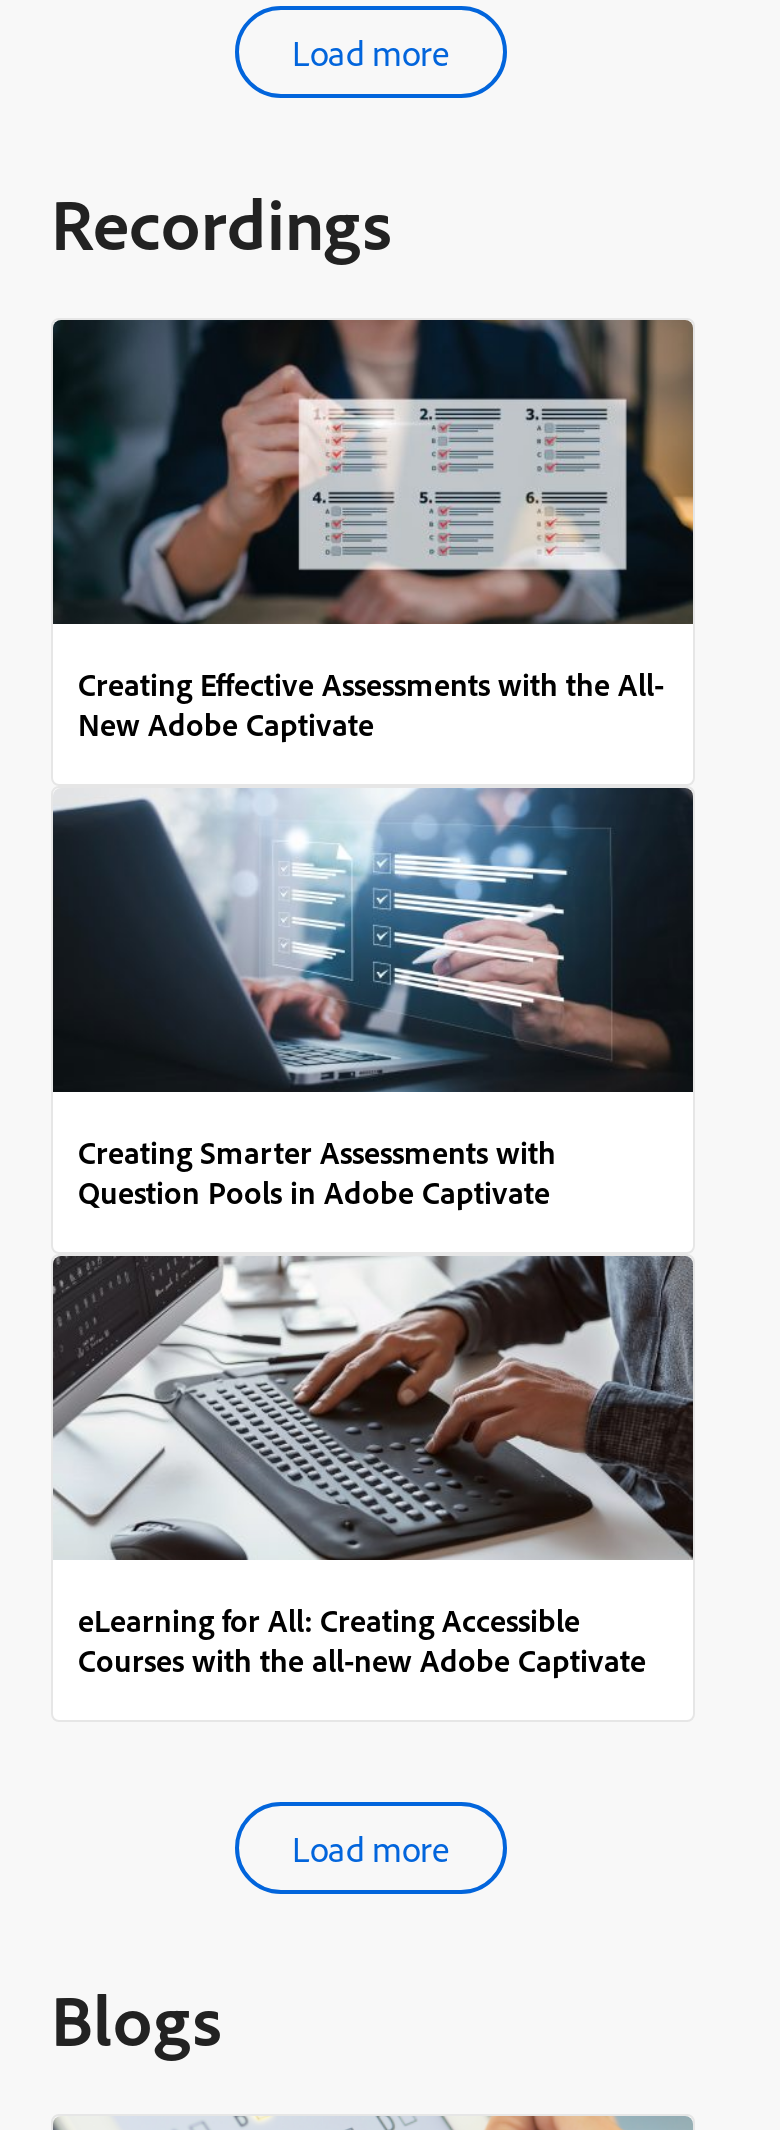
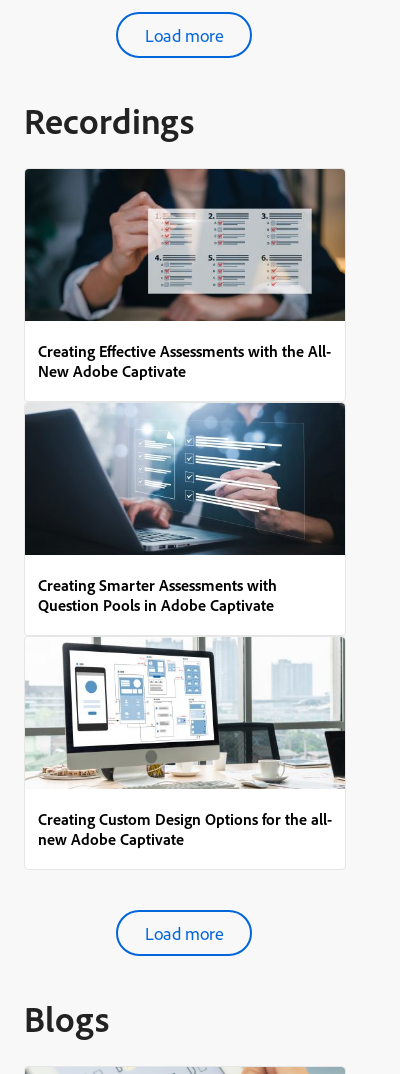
- [image]
- eLearning for All: Creating Accessible
- Courses with the all-new Adobe Captivate
+ [image]
+ Creating Custom Design Options for the all-
+ new Adobe Captivate
